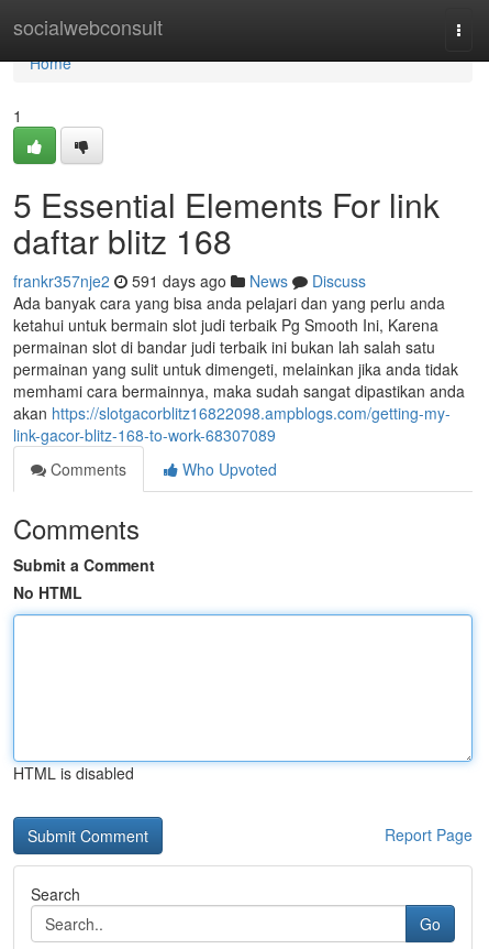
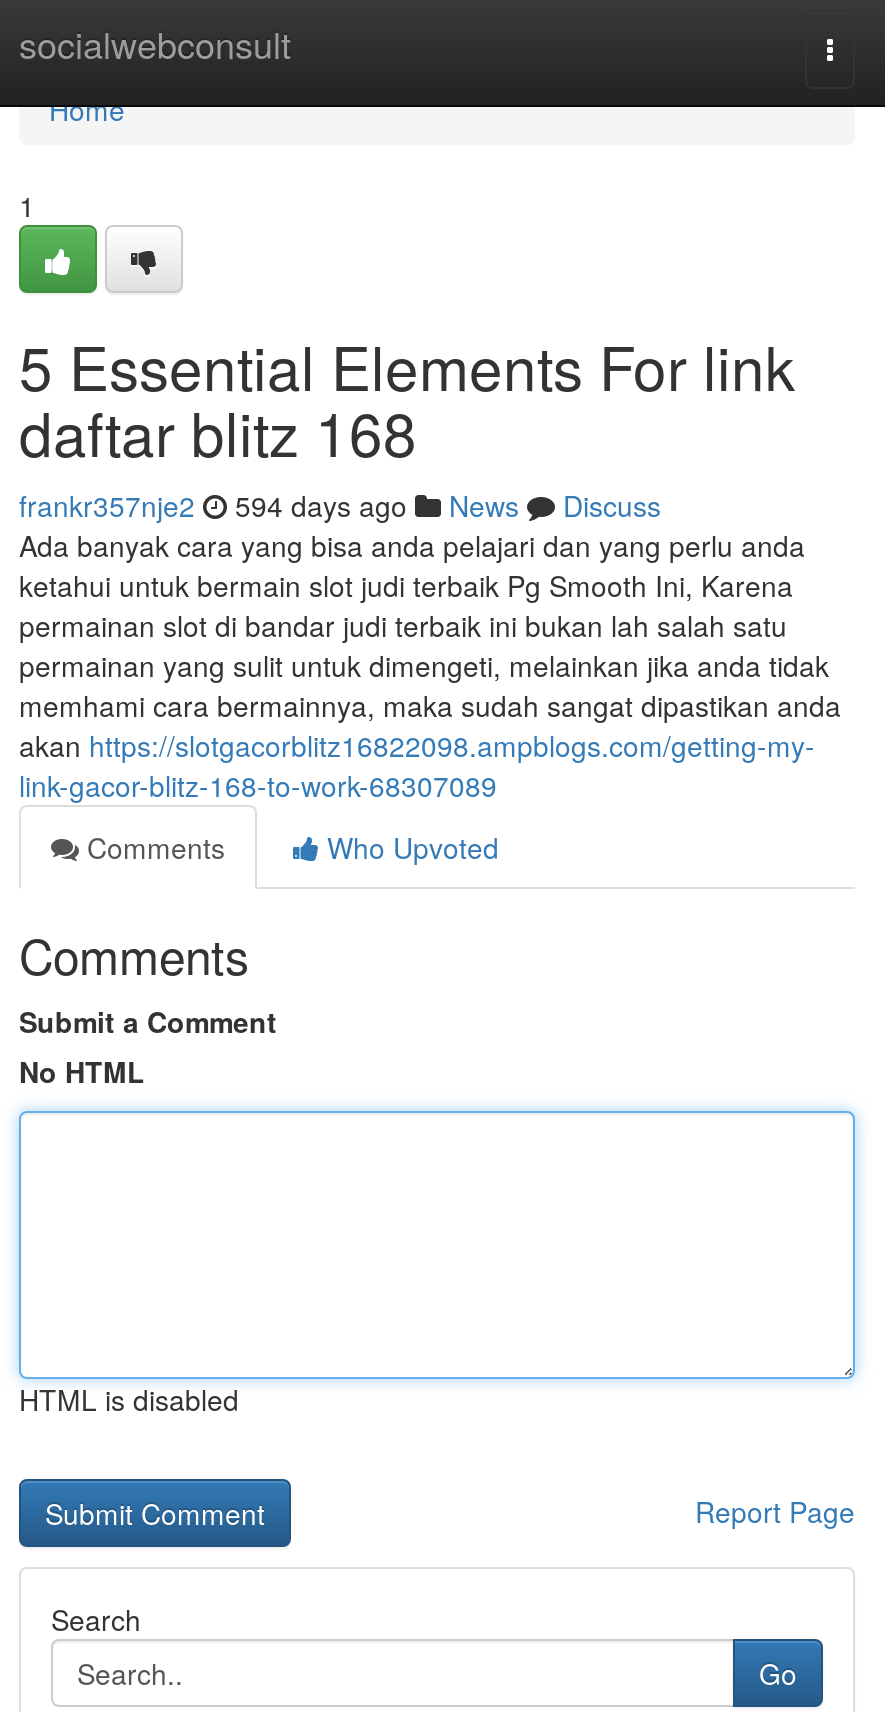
- frankr357nje2 591 days ago News Discuss
+ frankr357nje2 594 days ago News Discuss
